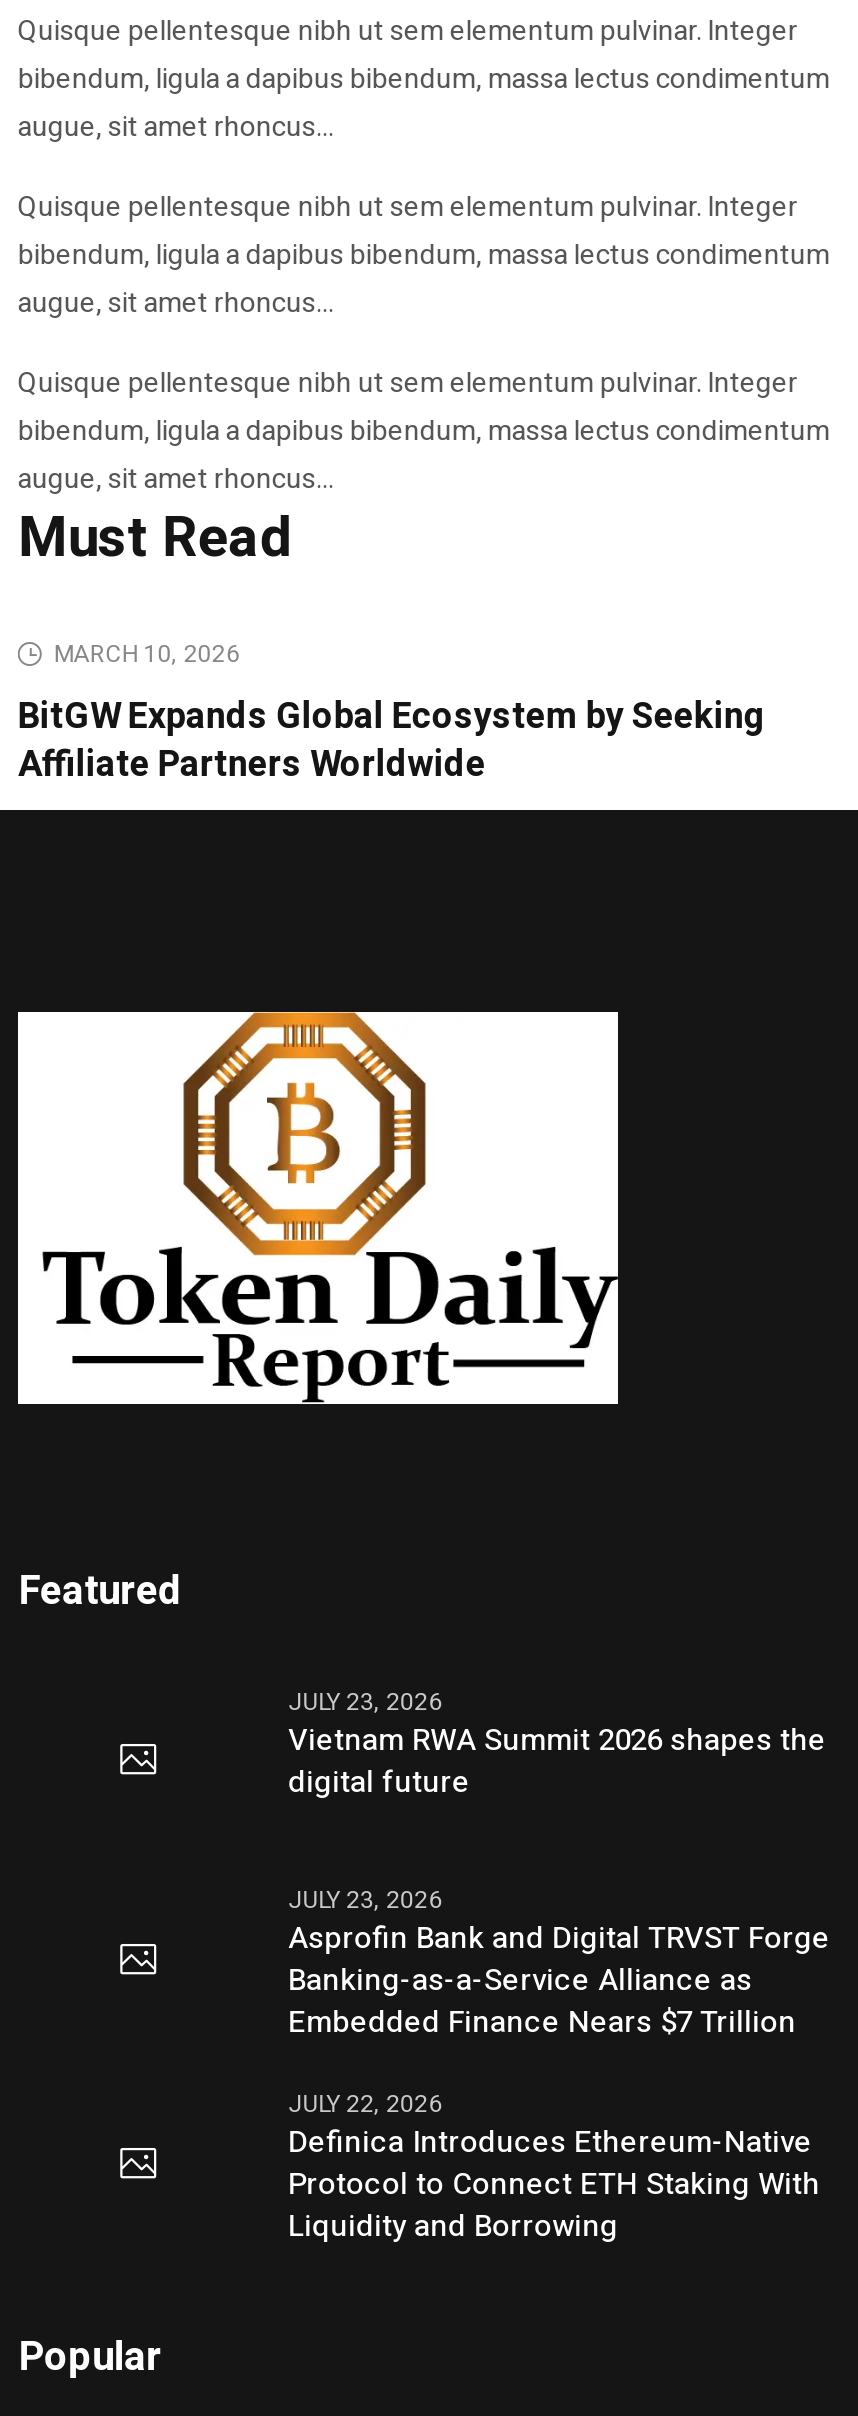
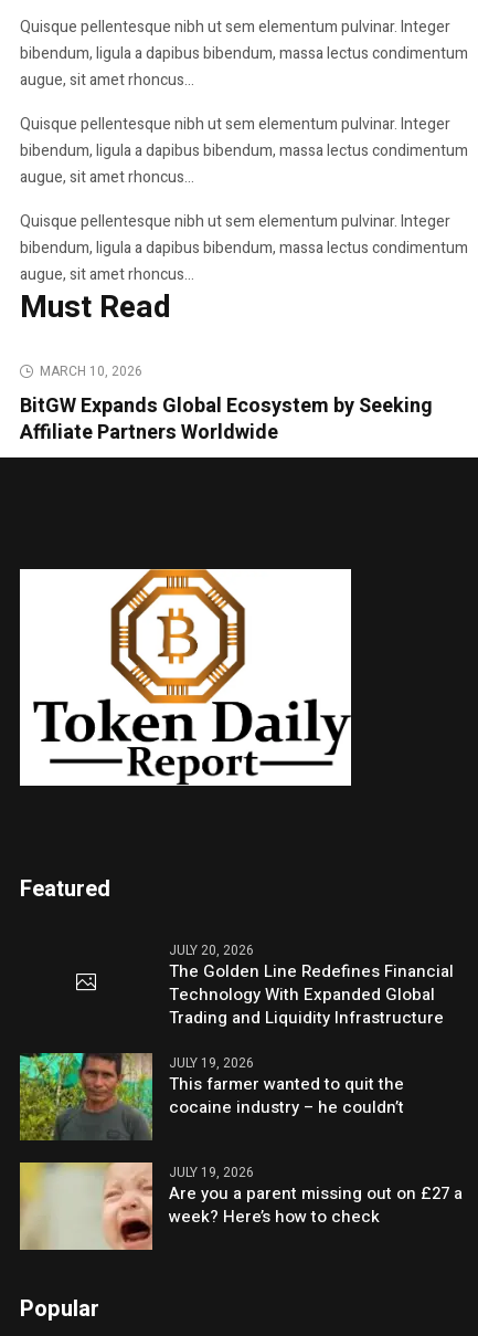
+ [image]

+ [image]

- JULY 23, 2026
- Vietnam RWA Summit 2026 shapes the
- digital future
+ JULY 20, 2026
+ The Golden Line Redefines Financial
+ Technology With Expanded Global
+ Trading and Liquidity Infrastructure

- JULY 23, 2026
- Asprofin Bank and Digital TRVST Forge
- Banking-as-a-Service Alliance as
- Embedded Finance Nears $7 Trillion
+ JULY 19, 2026
+ This farmer wanted to quit the
+ cocaine industry – he couldn’t

- JULY 22, 2026
- Definica Introduces Ethereum-Native
- Protocol to Connect ETH Staking With
- Liquidity and Borrowing
+ JULY 19, 2026
+ Are you a parent missing out on £27 a
+ week? Here’s how to check
